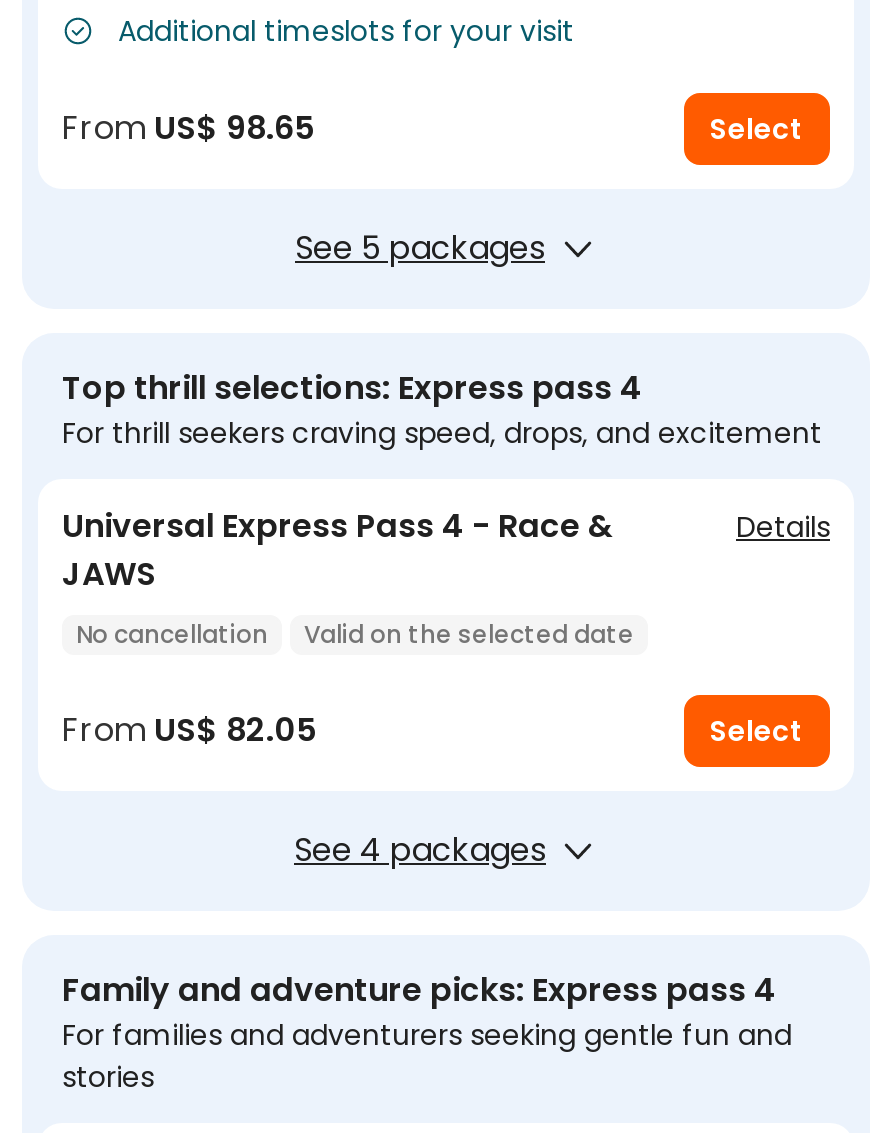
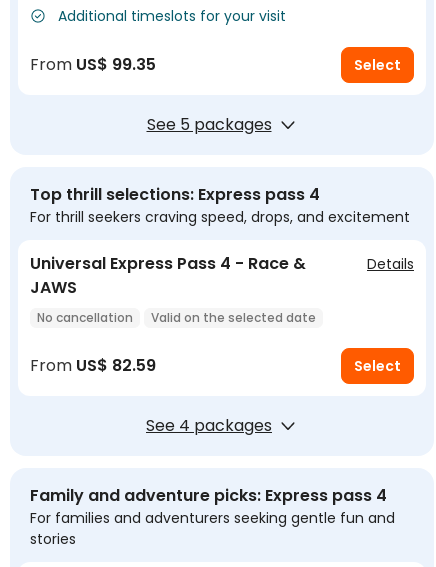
- From US$ 98.65
+ From US$ 99.35

- From US$ 82.05
+ From US$ 82.59
